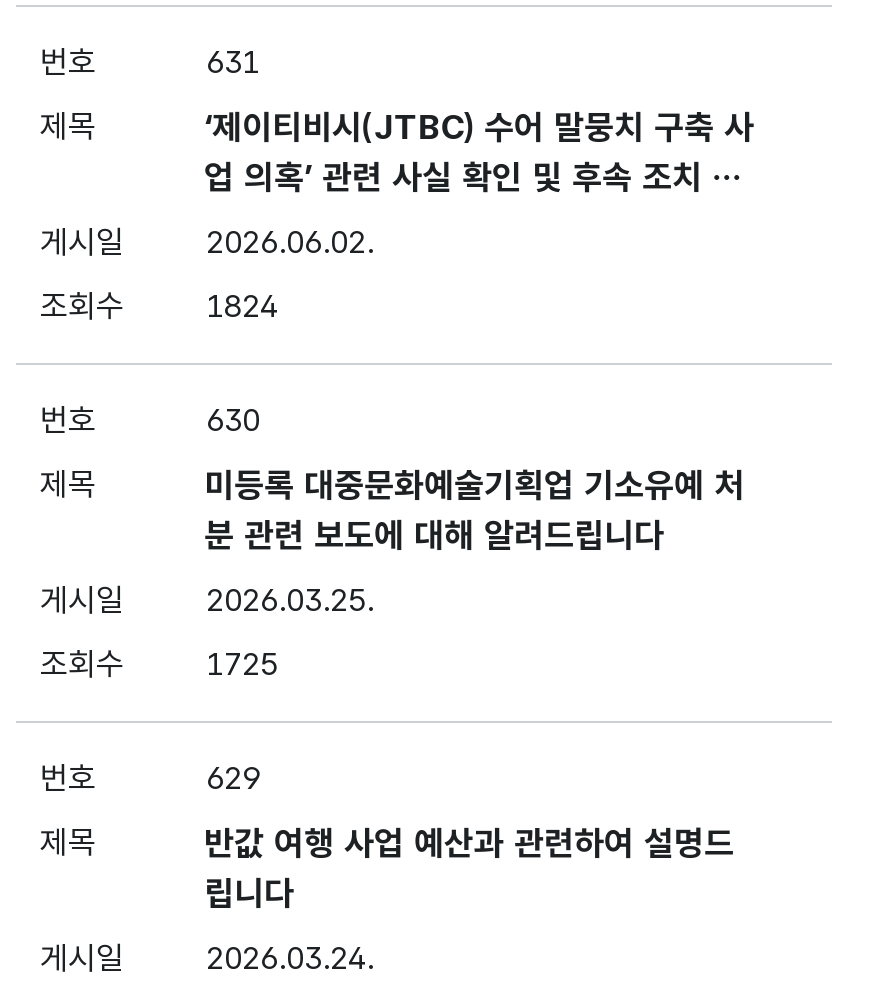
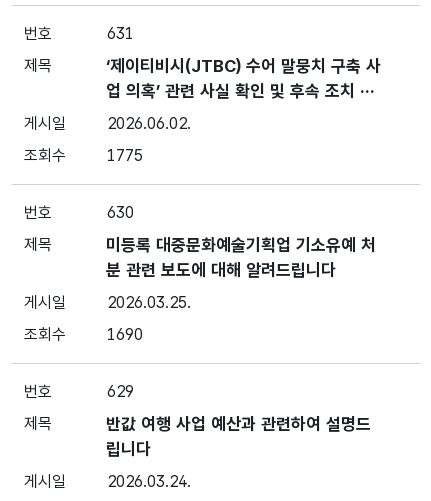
- 1824
+ 1775

- 1725
+ 1690
